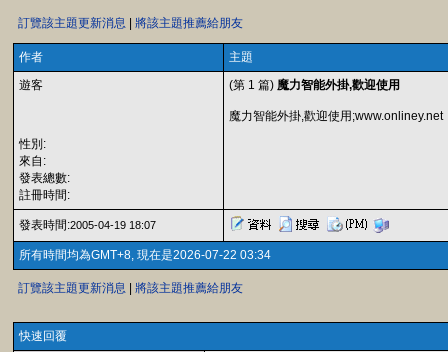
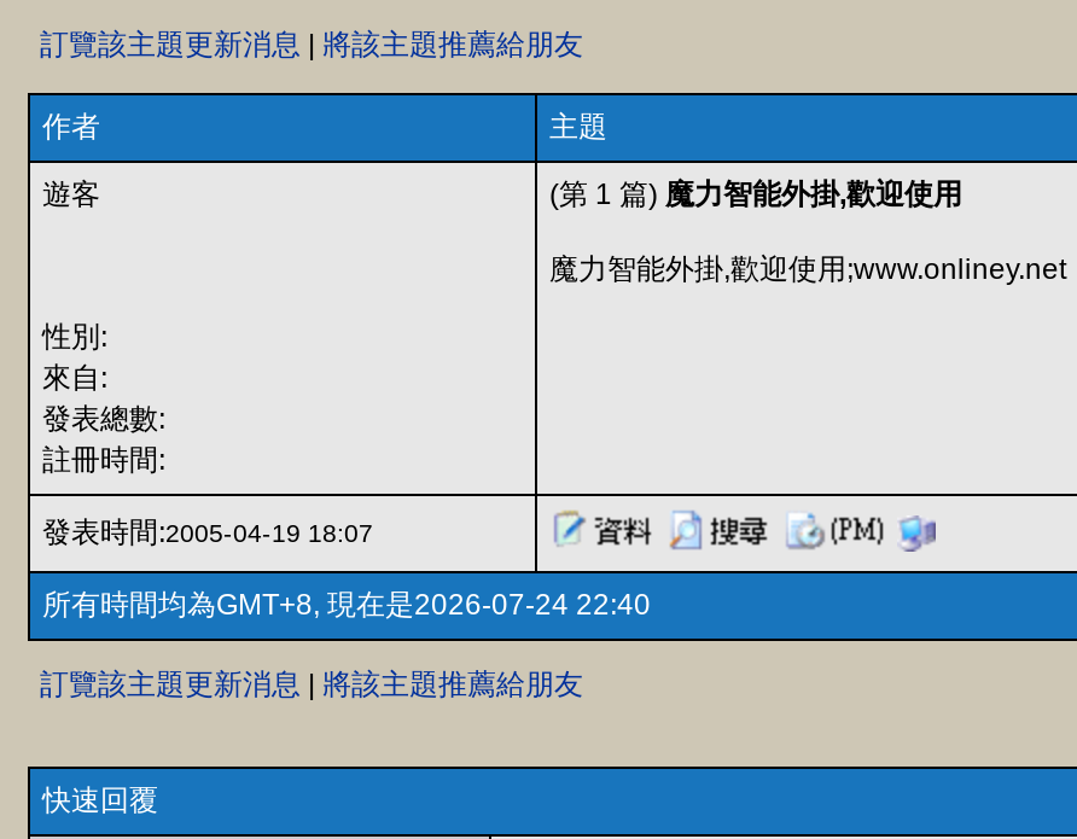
- 所有時間均為GMT+8, 現在是2026-07-22 03:34
+ 所有時間均為GMT+8, 現在是2026-07-24 22:40
